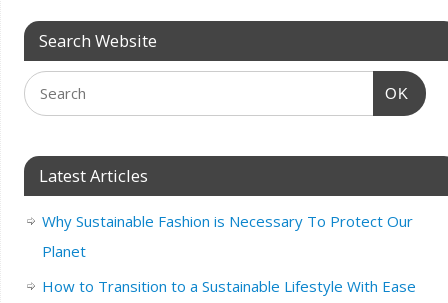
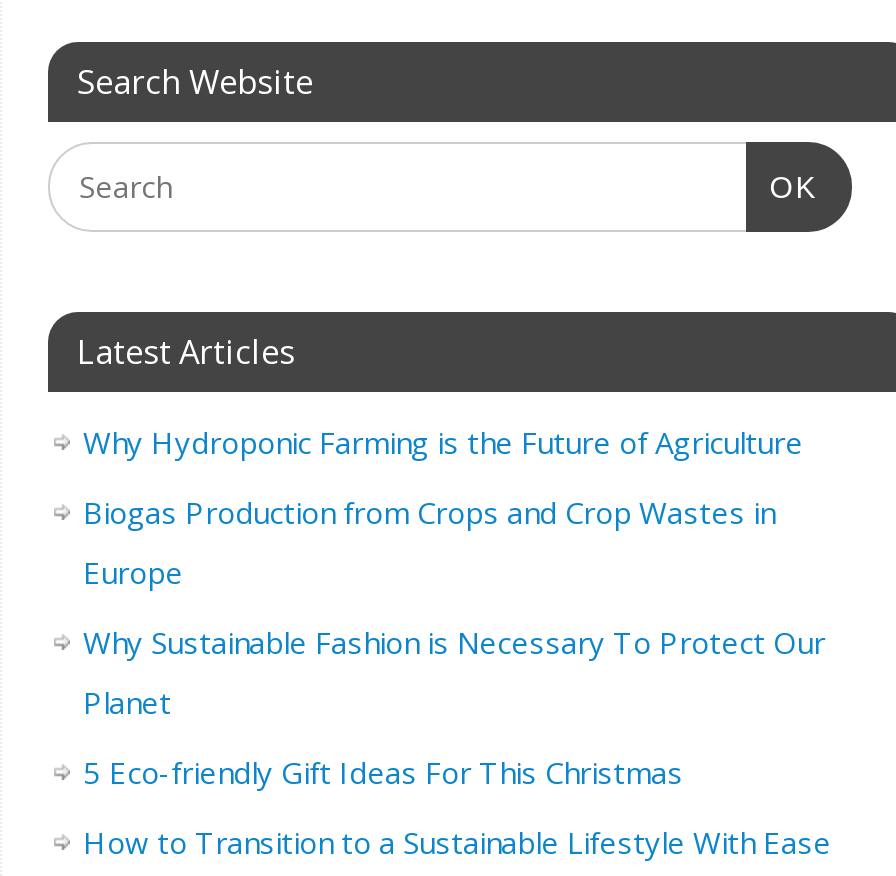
+ Why Hydroponic Farming is the Future of Agriculture
+ Biogas Production from Crops and Crop Wastes in
+ Europe

+ 5 Eco-friendly Gift Ideas For This Christmas
